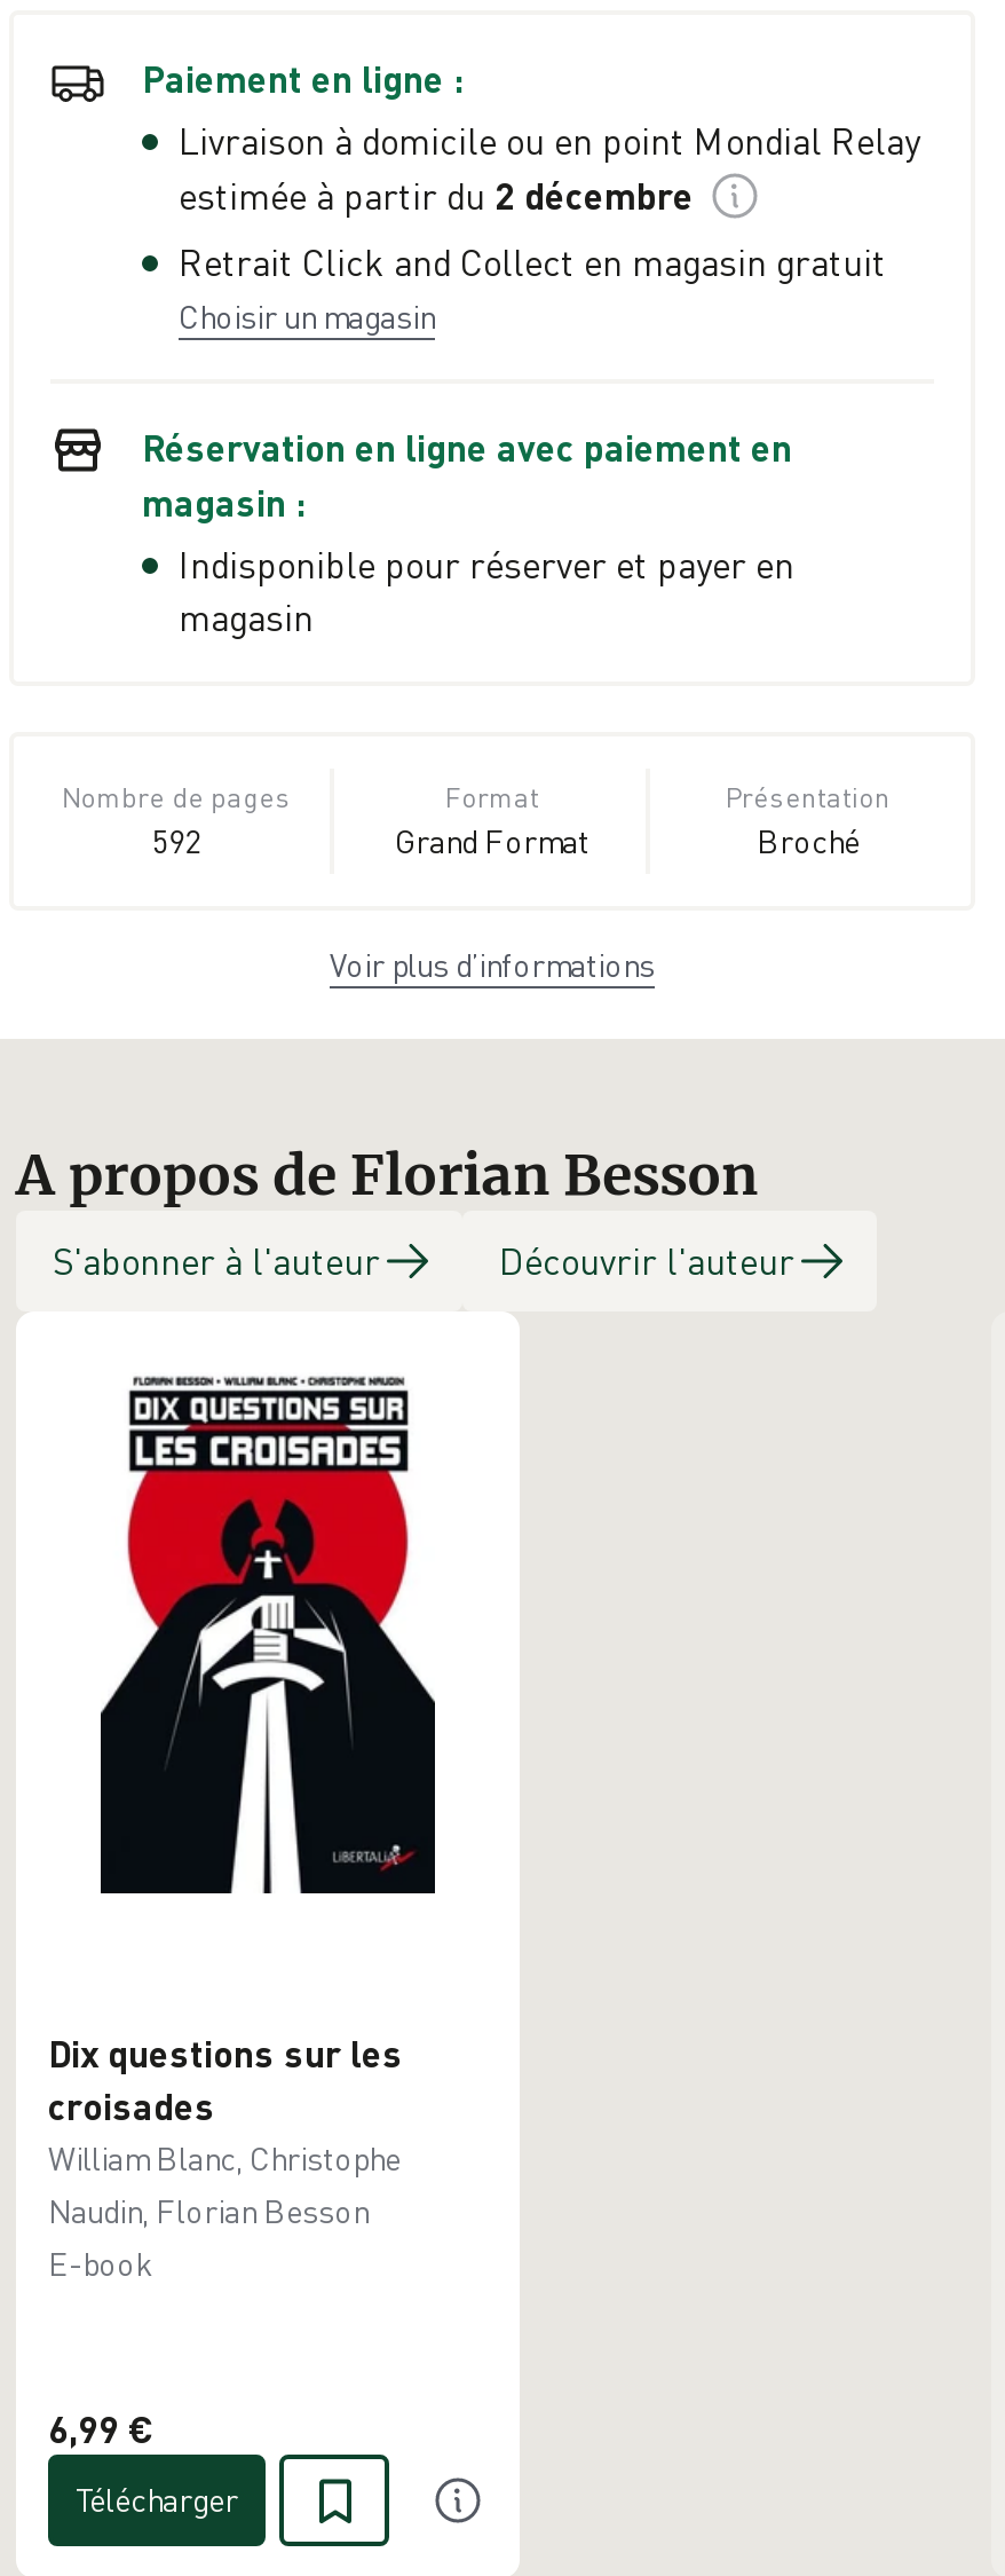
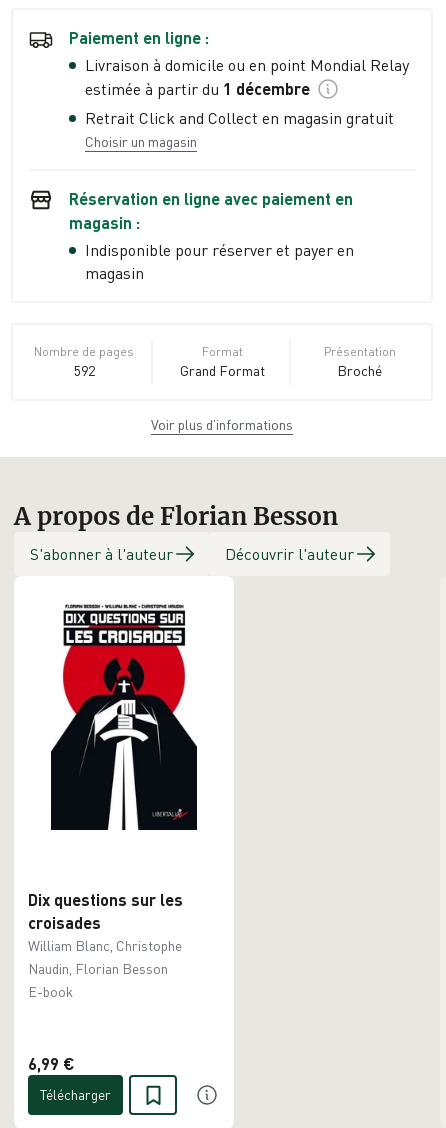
- estimée à partir du 2 décembre
+ estimée à partir du 1 décembre
